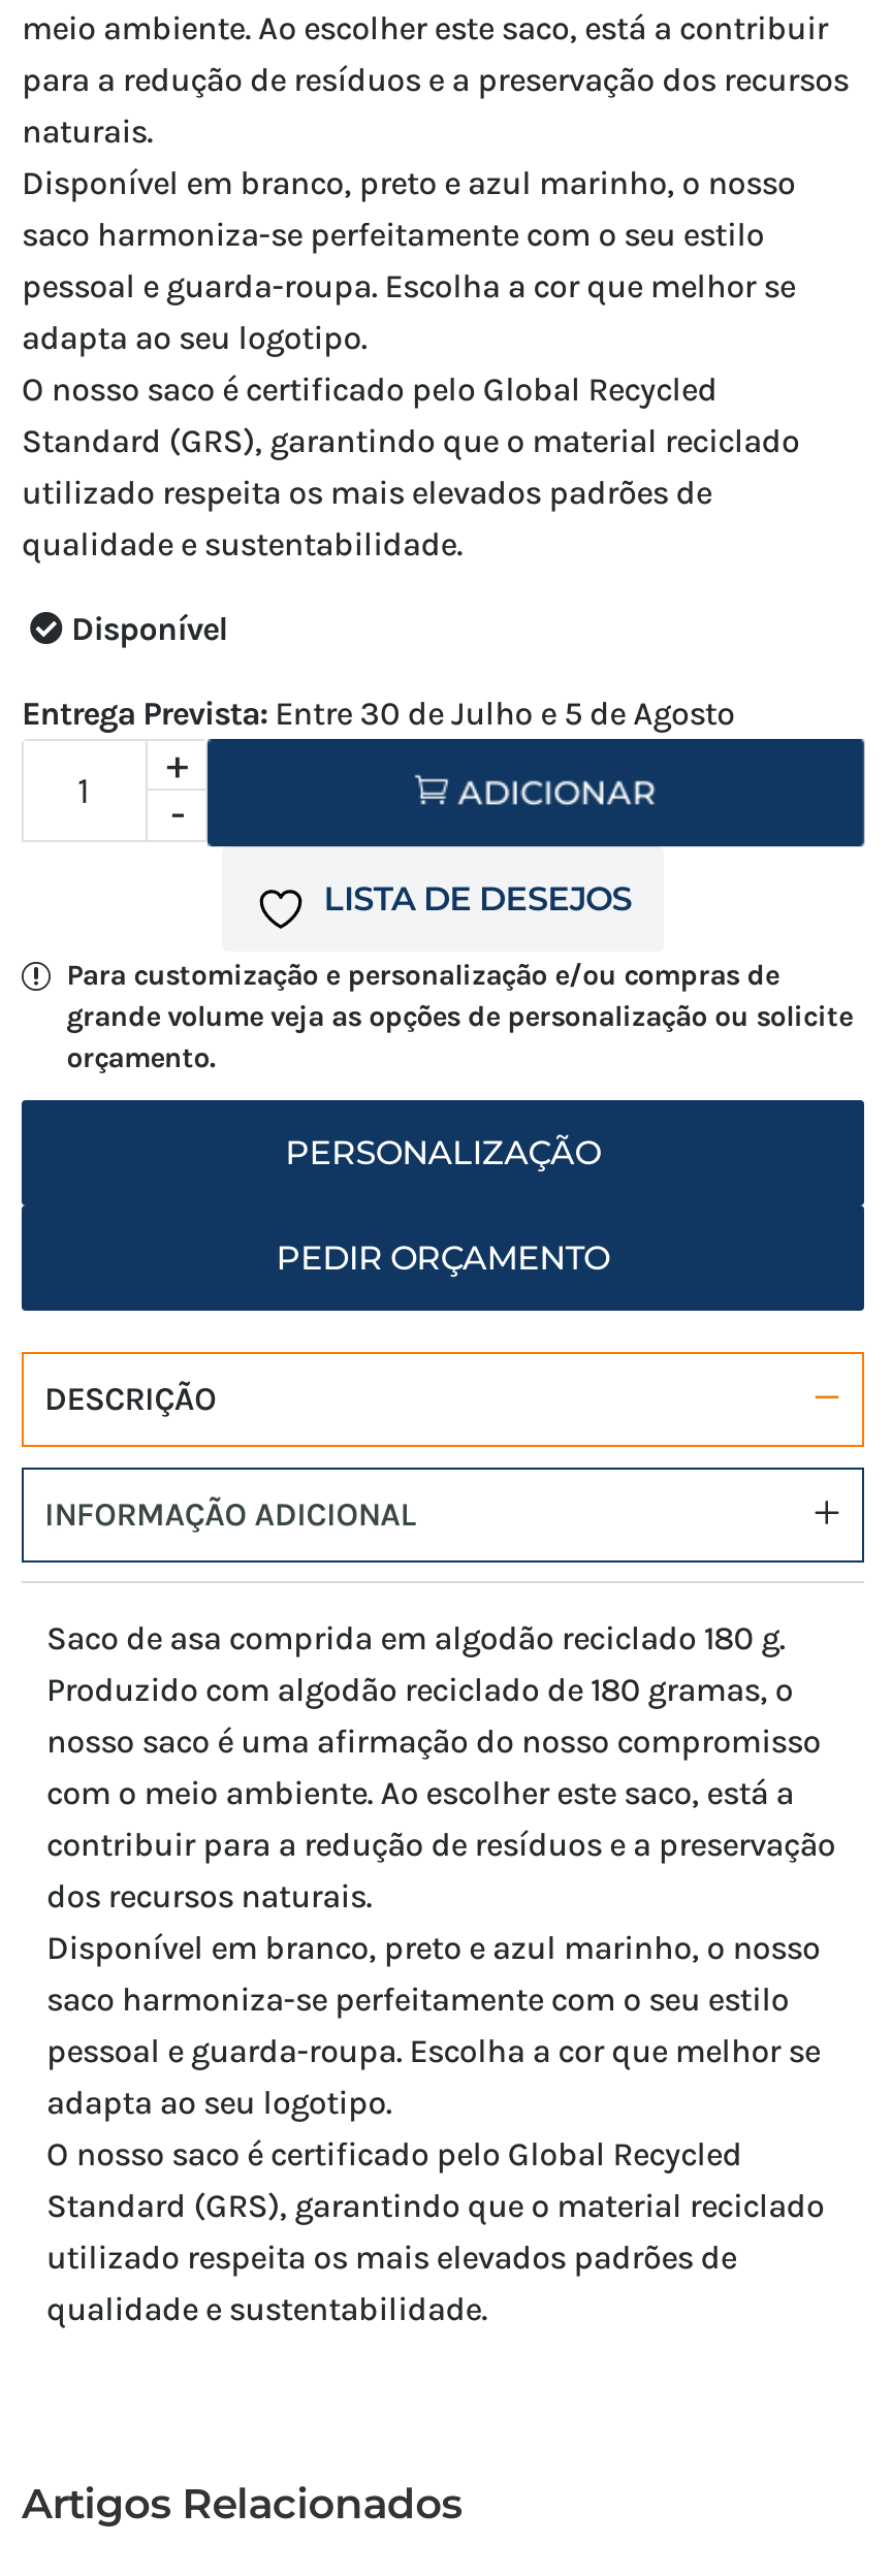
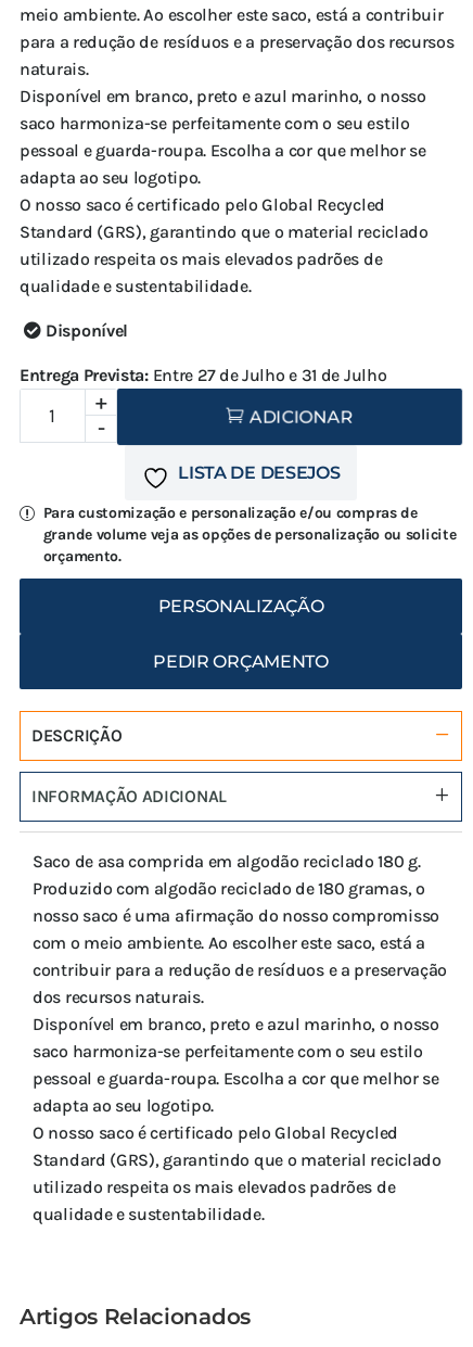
- Entrega Prevista: Entre 30 de Julho e 5 de Agosto
+ Entrega Prevista: Entre 27 de Julho e 31 de Julho
